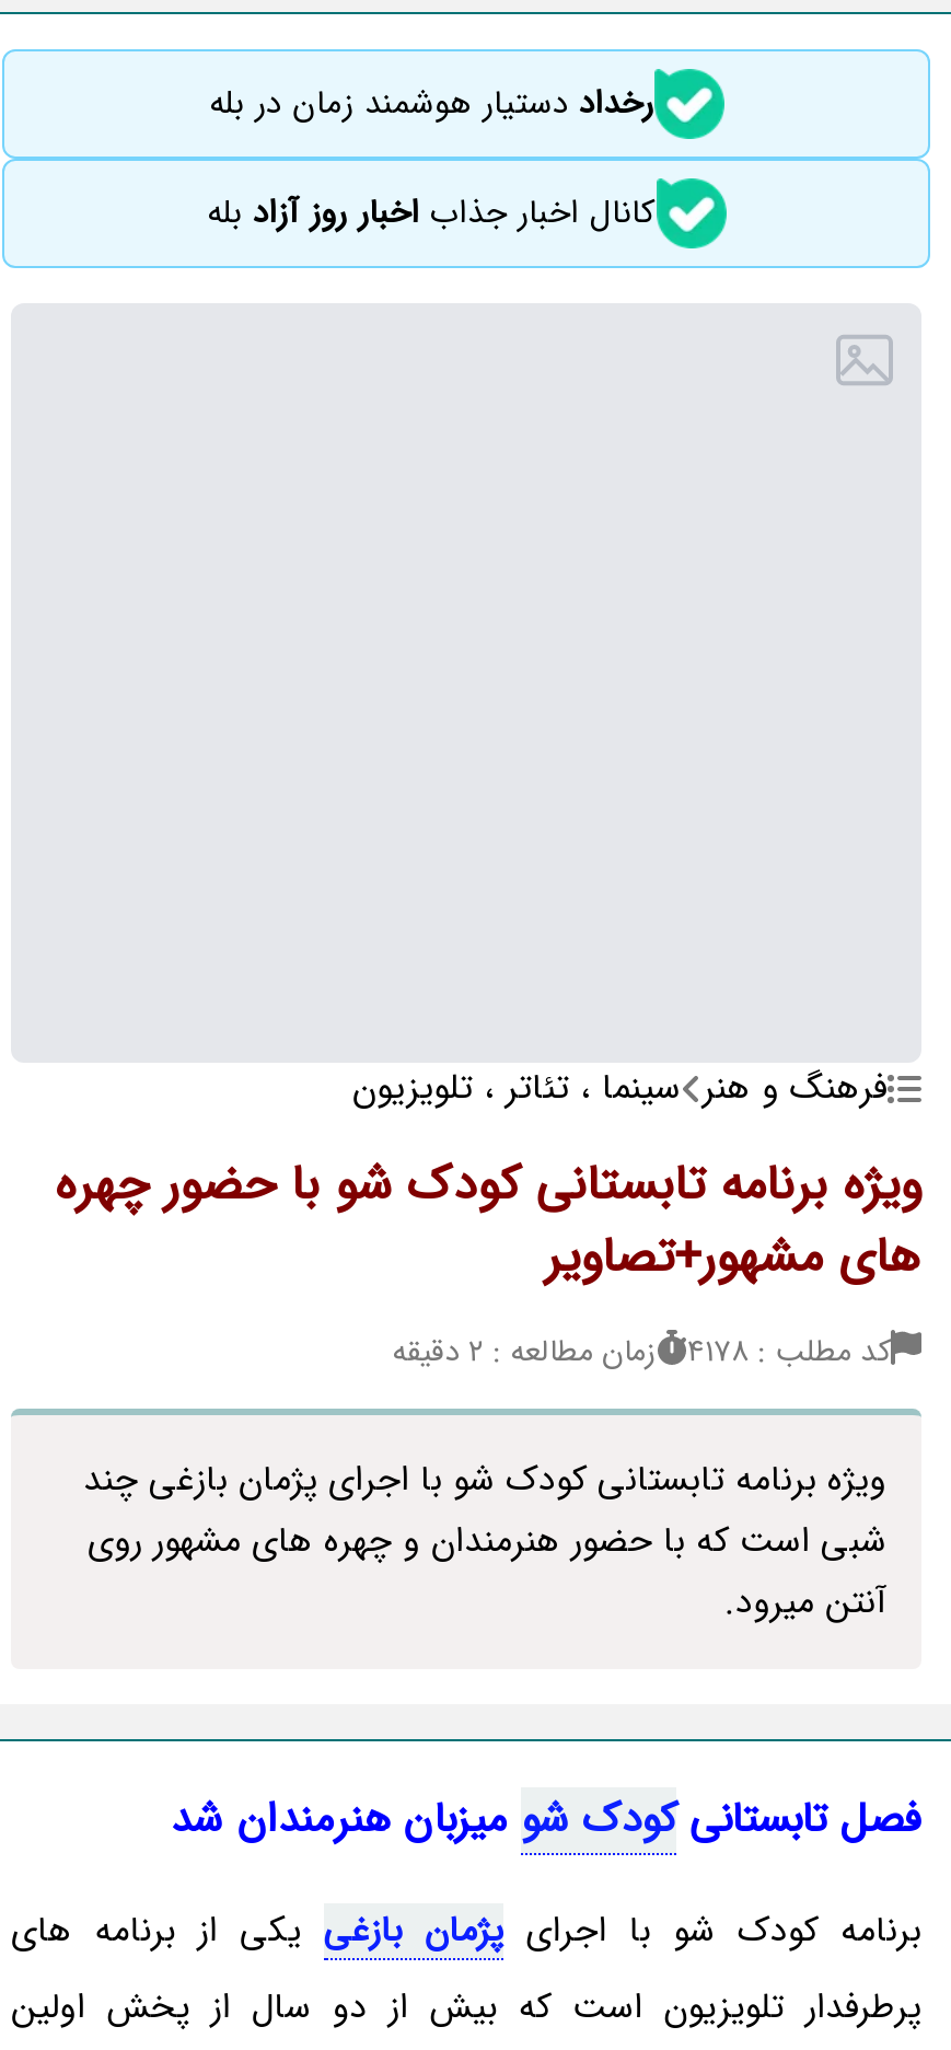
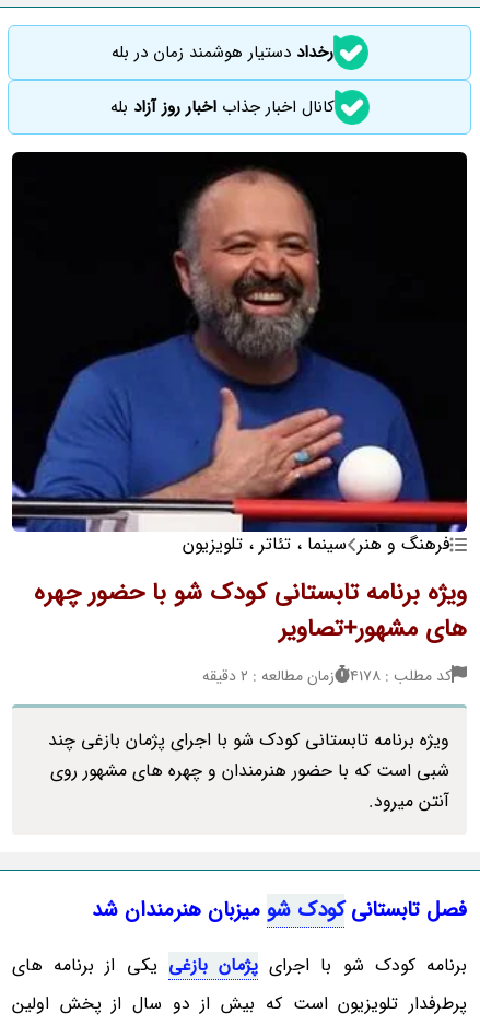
+ [image]
